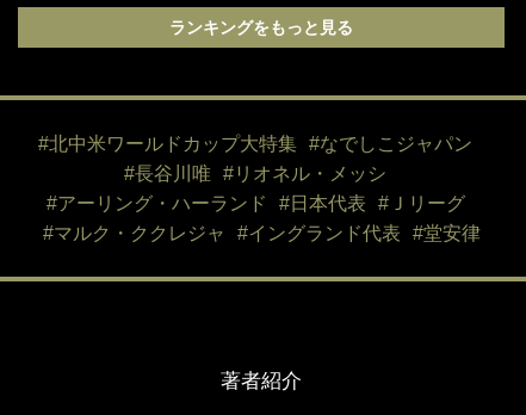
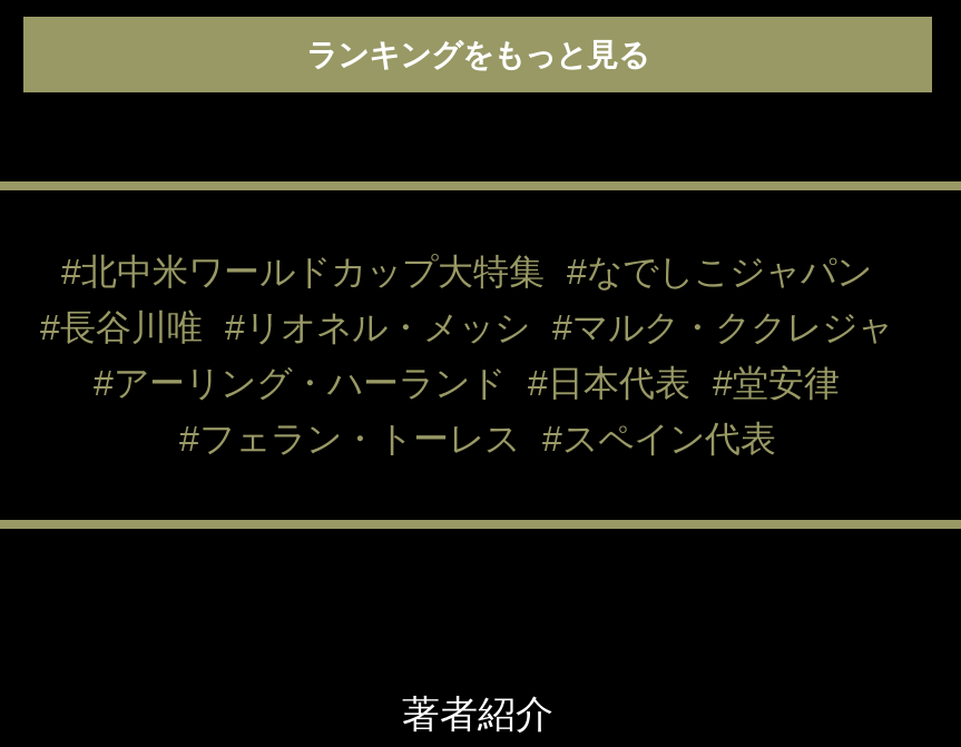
- #長谷川唯 #リオネル・メッシ
+ #長谷川唯 #リオネル・メッシ #マルク・ククレジャ

- #アーリング・ハーランド #日本代表 #Ｊリーグ
+ #アーリング・ハーランド #日本代表 #堂安律

- #マルク・ククレジャ #イングランド代表 #堂安律
+ #フェラン・トーレス #スペイン代表
